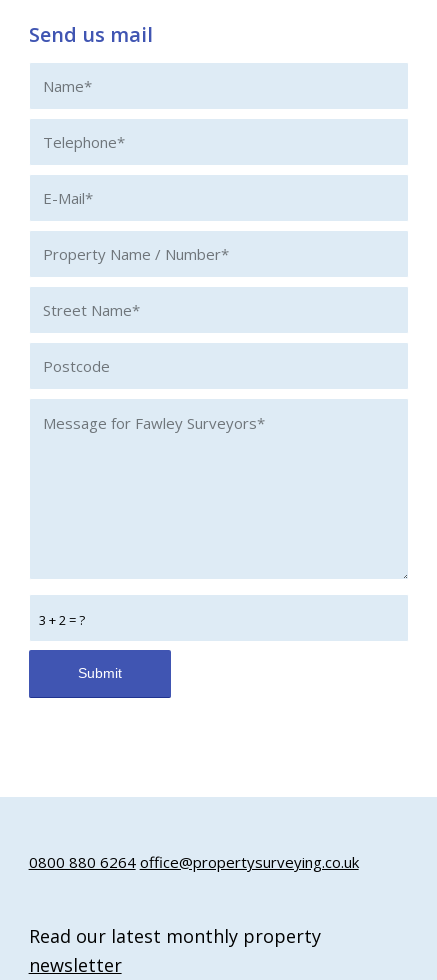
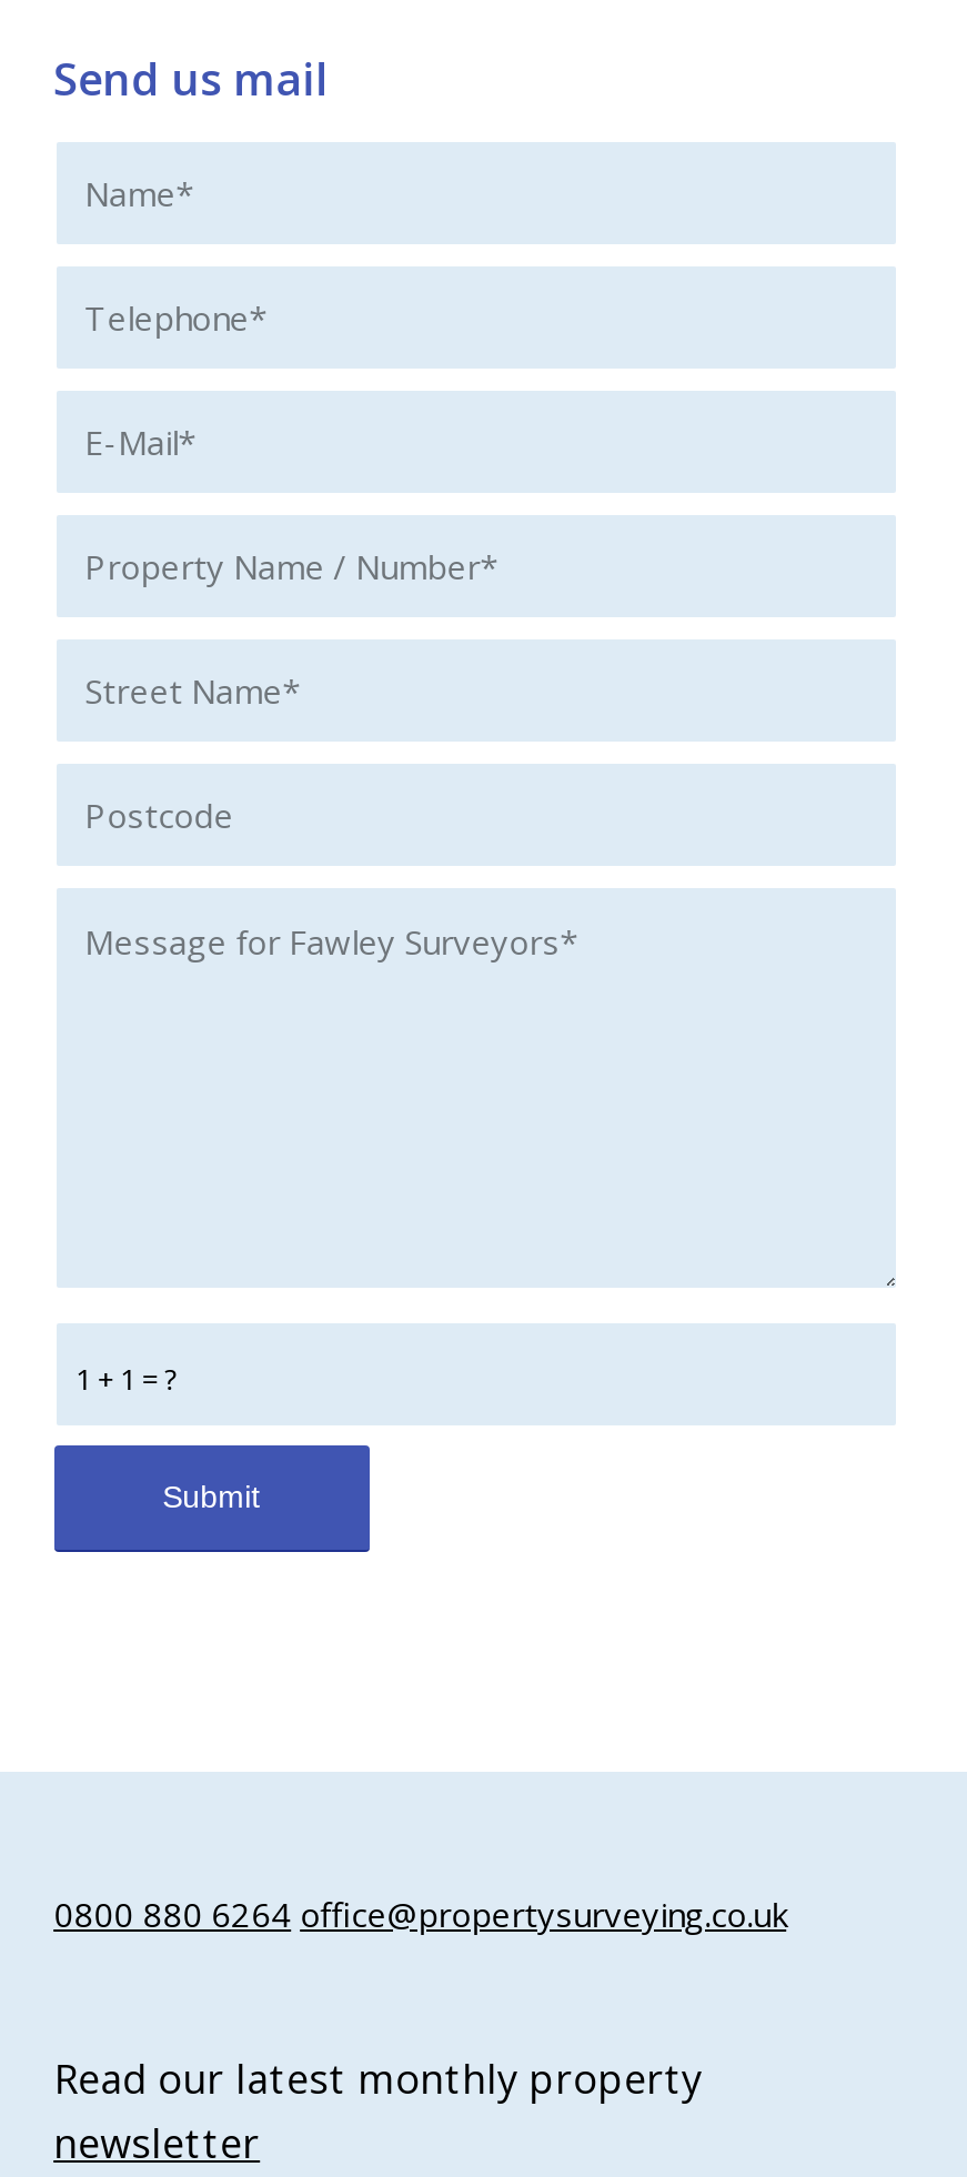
- 3 + 2 = ?
+ 1 + 1 = ?
